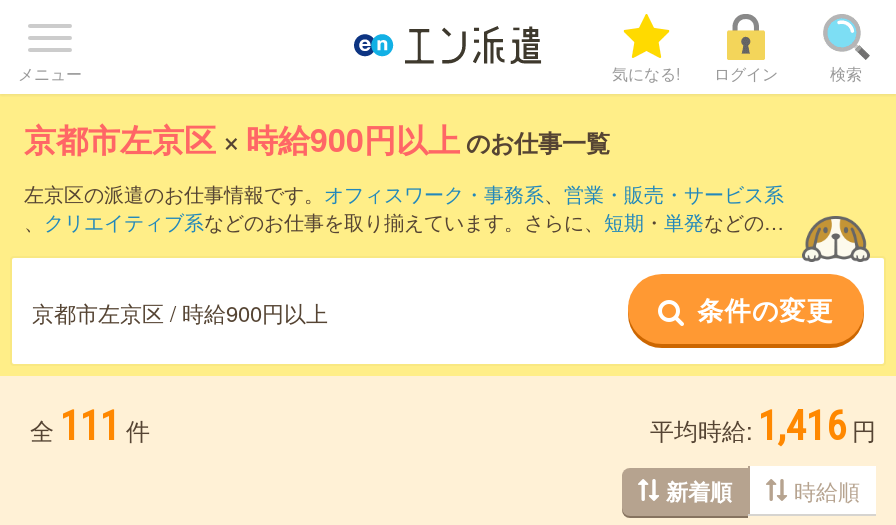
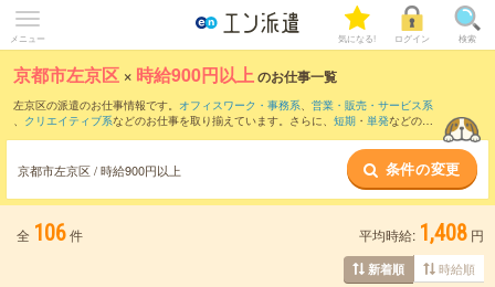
- 全 111 件
+ 全 106 件

- 平均時給: 1,416 円
+ 平均時給: 1,408 円
